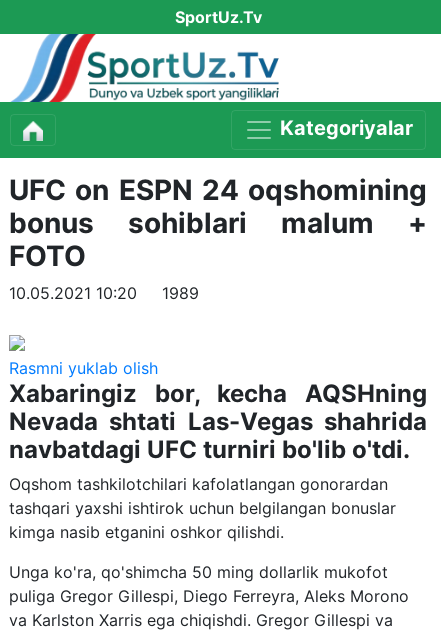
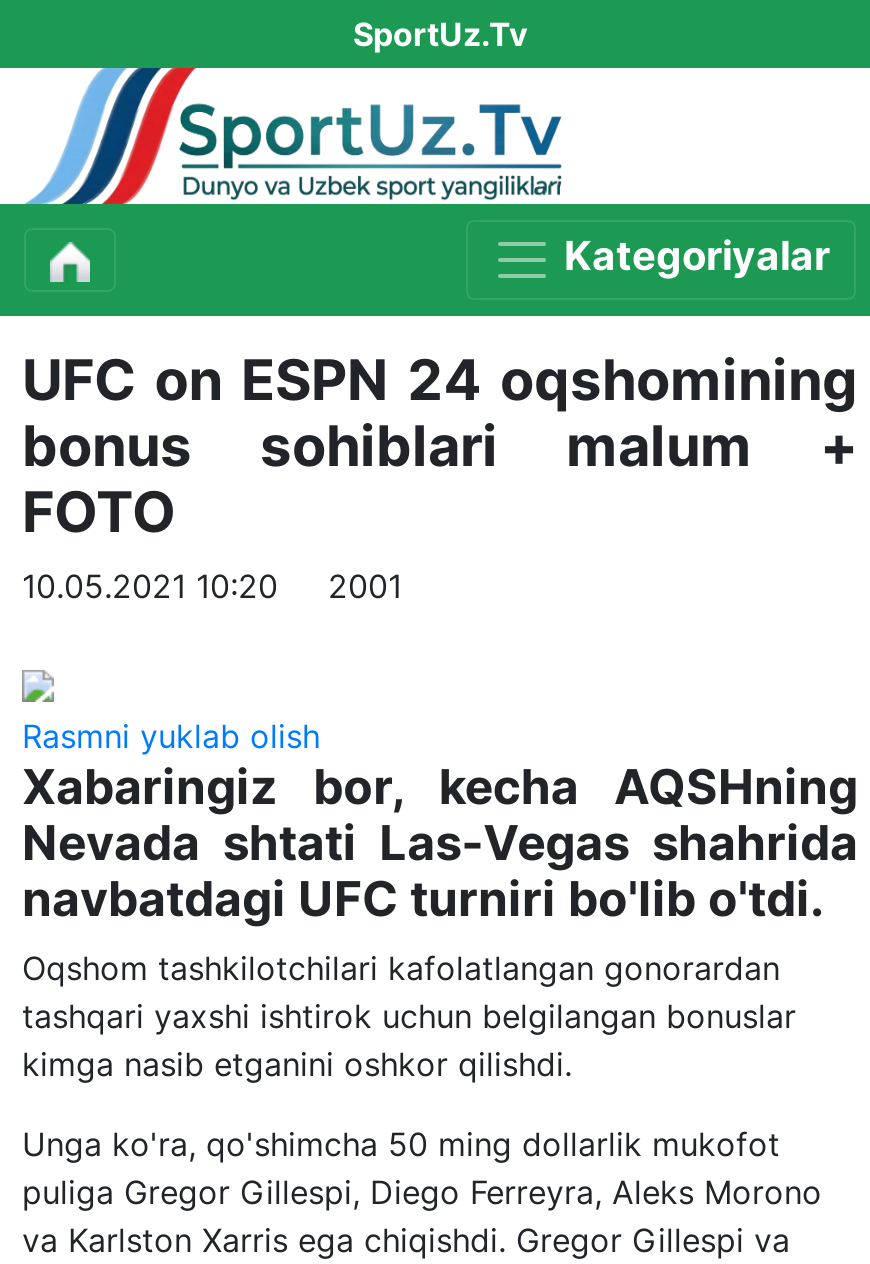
- 10.05.2021 10:20 1989
+ 10.05.2021 10:20 2001
